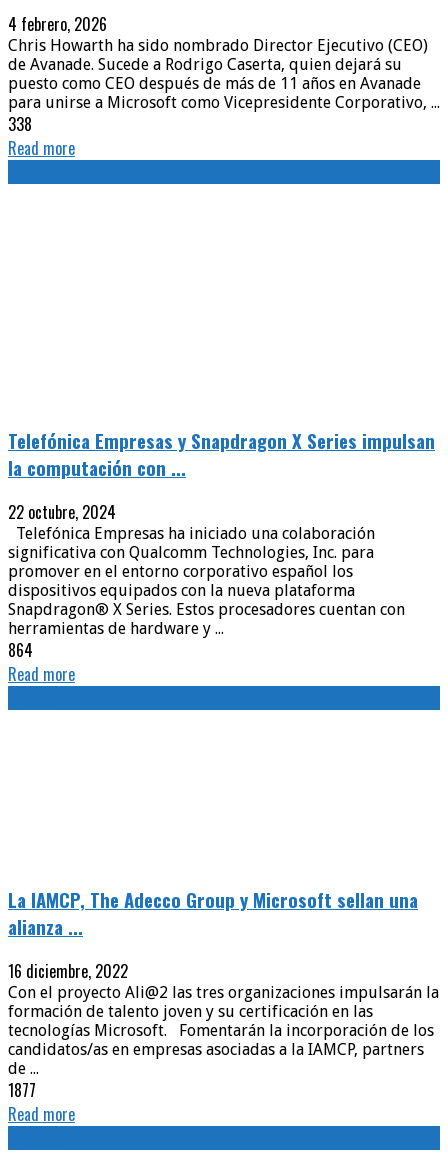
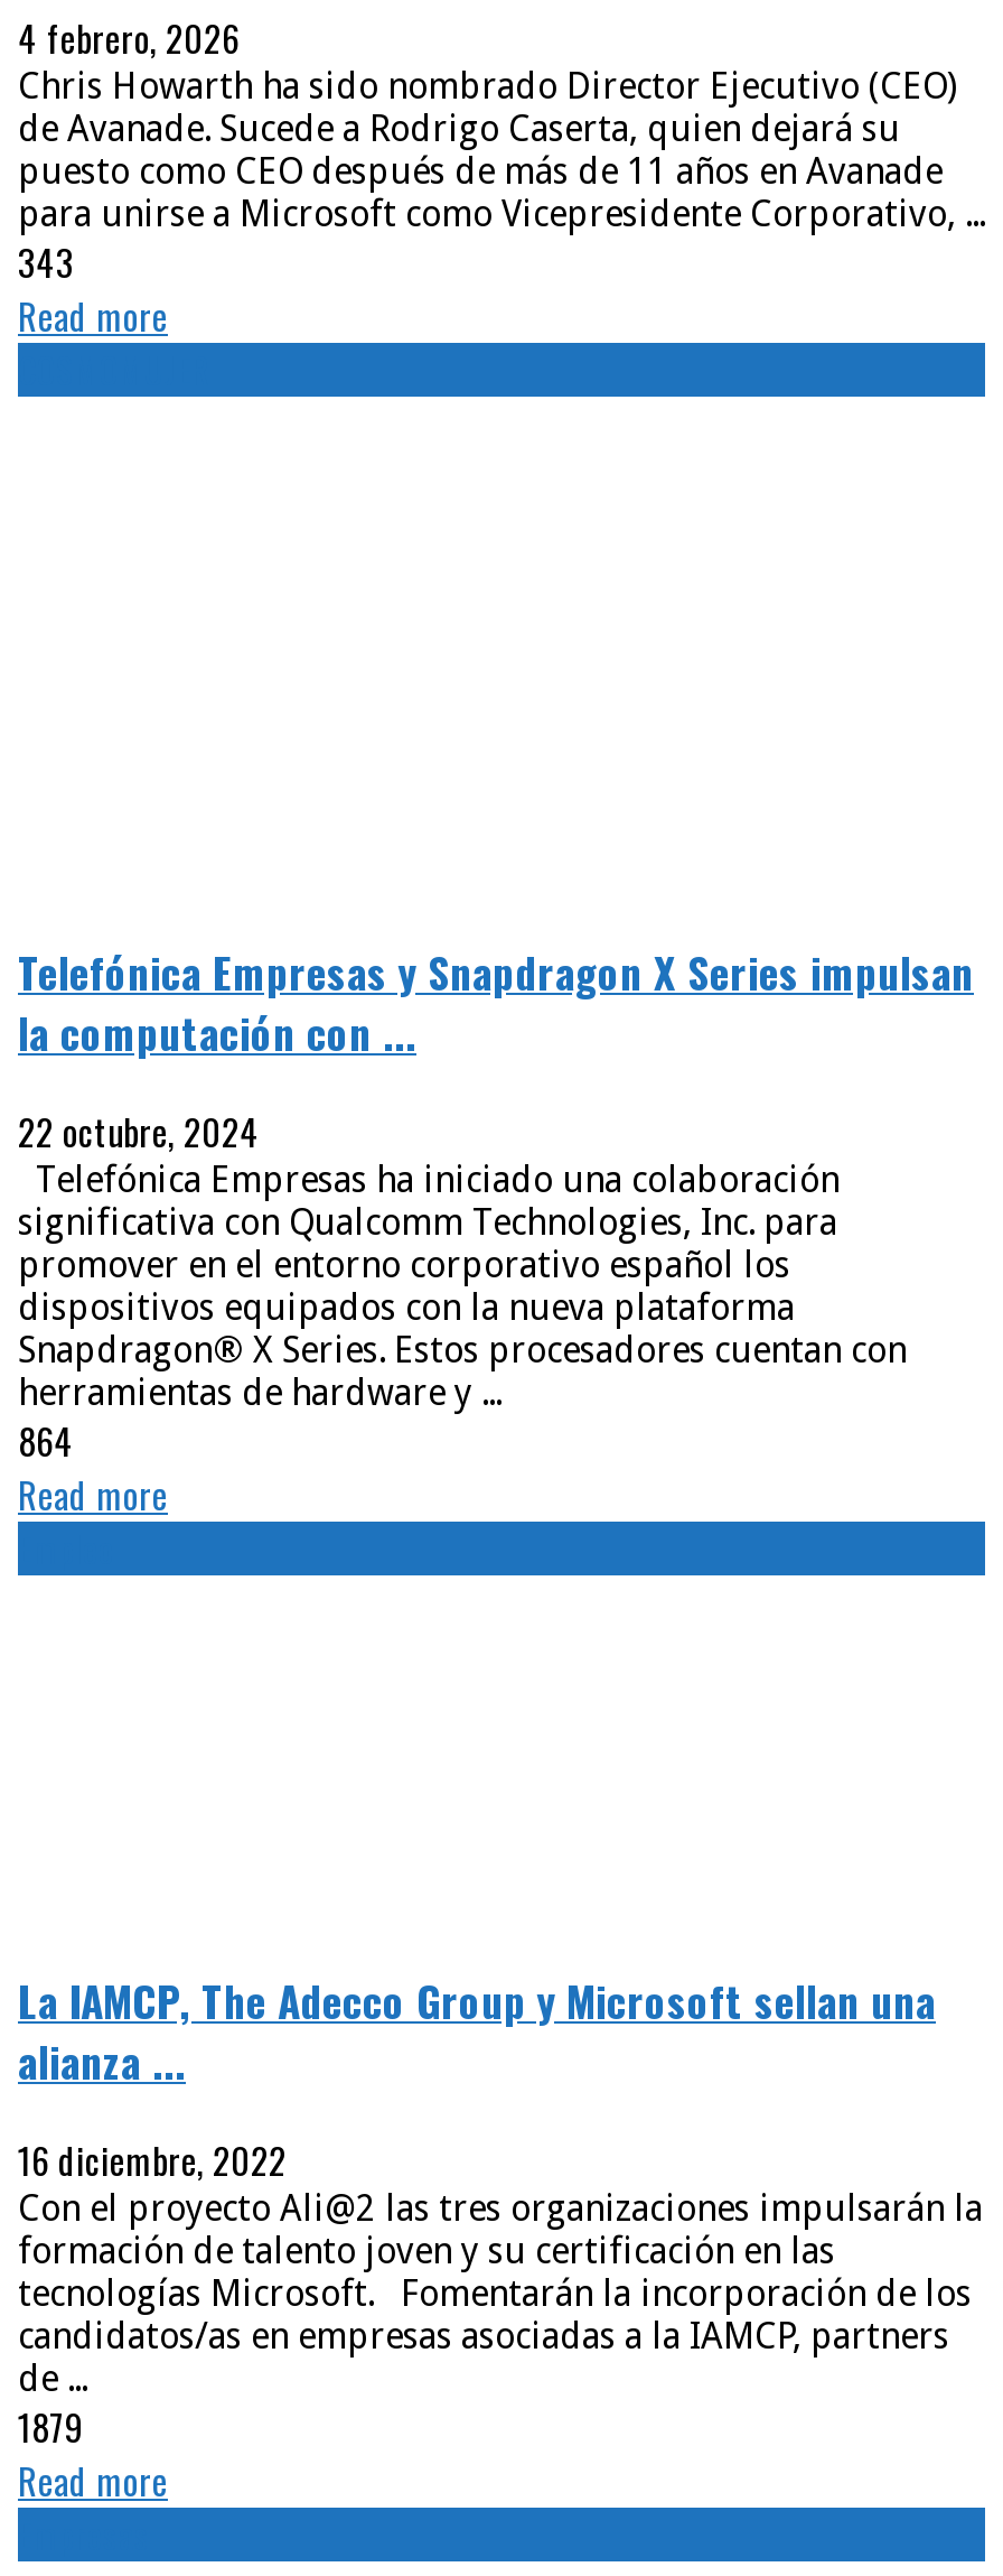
- 338
+ 343

- 1877
+ 1879
